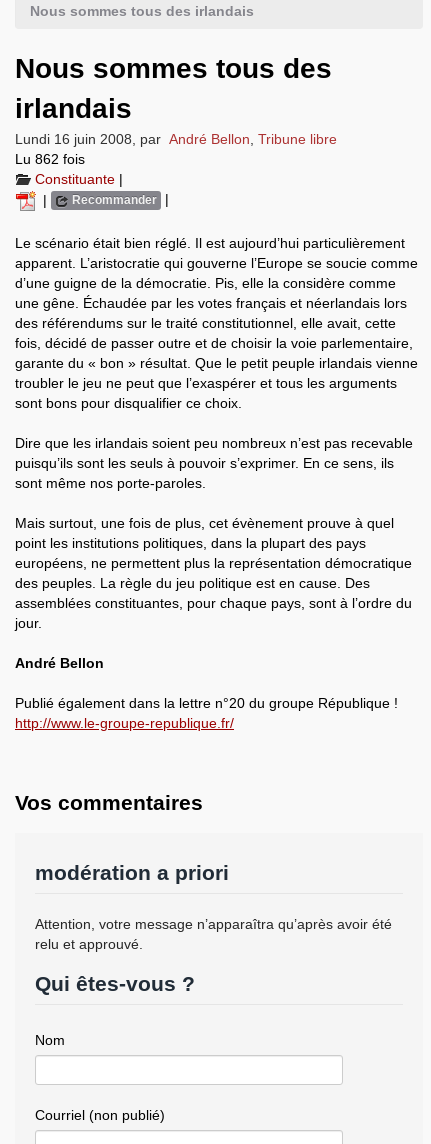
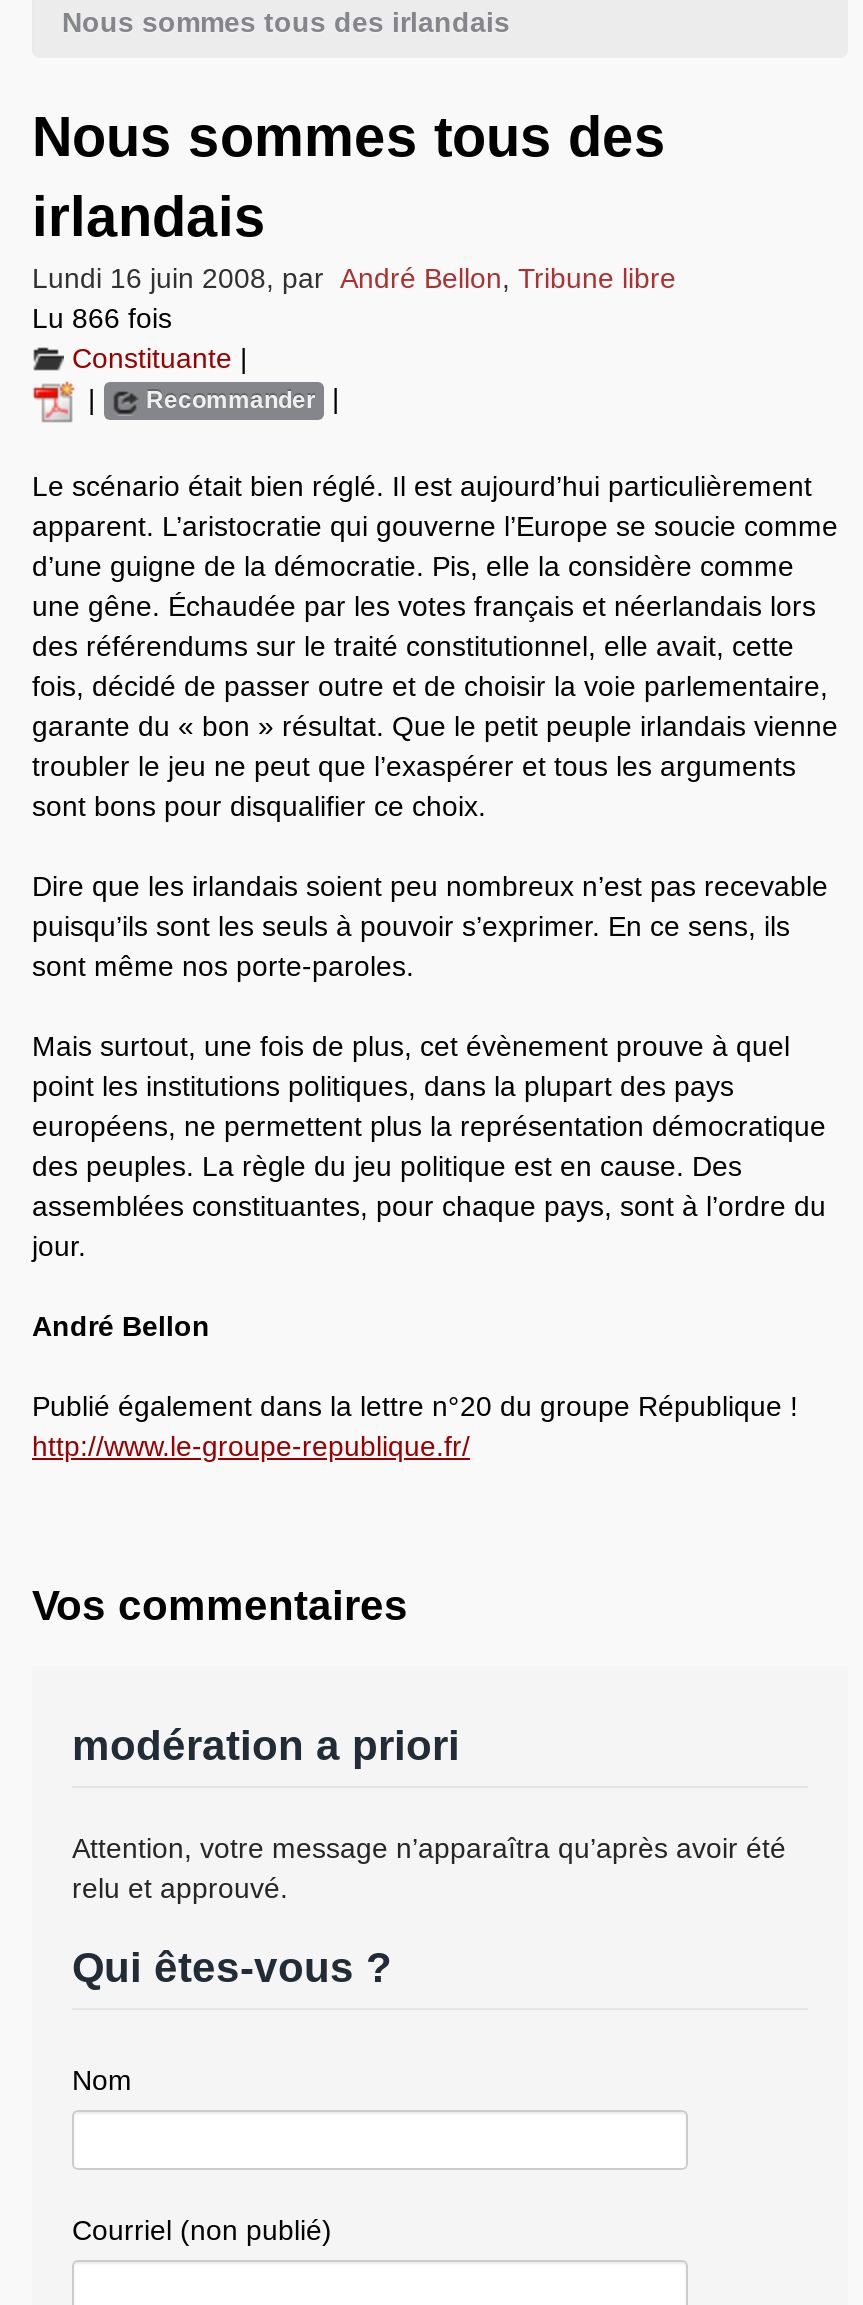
- Lu 862 fois
+ Lu 866 fois
